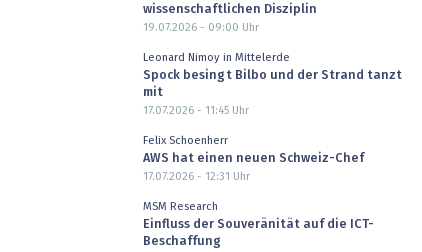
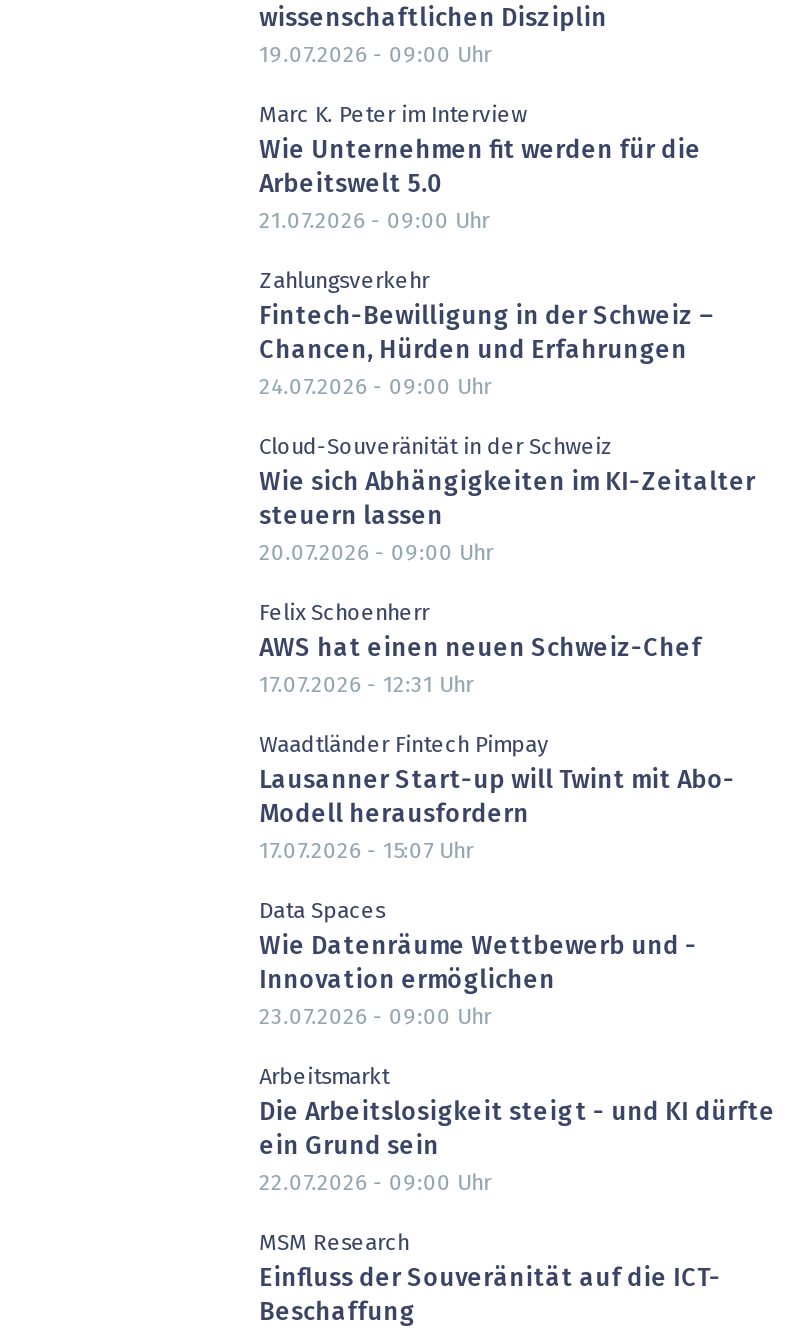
- Leonard Nimoy in Mittelerde
- Spock besingt Bilbo und der Strand tanzt
- mit
- 17.07.2026 - 11:45 Uhr
+ Marc K. Peter im Interview
+ Wie Unternehmen fit werden für die
+ Arbeitswelt 5.0
+ 21.07.2026 - 09:00 Uhr
+ Zahlungsverkehr
+ Fintech-Bewilligung in der Schweiz –
+ Chancen, Hürden und Erfahrungen
+ 24.07.2026 - 09:00 Uhr
+ Cloud-Souveränität in der Schweiz
+ Wie sich Abhängigkeiten im KI-Zeitalter
+ steuern lassen
+ 20.07.2026 - 09:00 Uhr

+ Waadtländer Fintech Pimpay
+ Lausanner Start-up will Twint mit Abo-
+ Modell herausfordern
+ 17.07.2026 - 15:07 Uhr
+ Data Spaces
+ Wie Datenräume Wettbewerb und
+ Innovation ermöglichen
+ 23.07.2026 - 09:00 Uhr
+ Arbeitsmarkt
+ Die Arbeitslosigkeit steigt - und KI dürfte
+ ein Grund sein
+ 22.07.2026 - 09:00 Uhr
